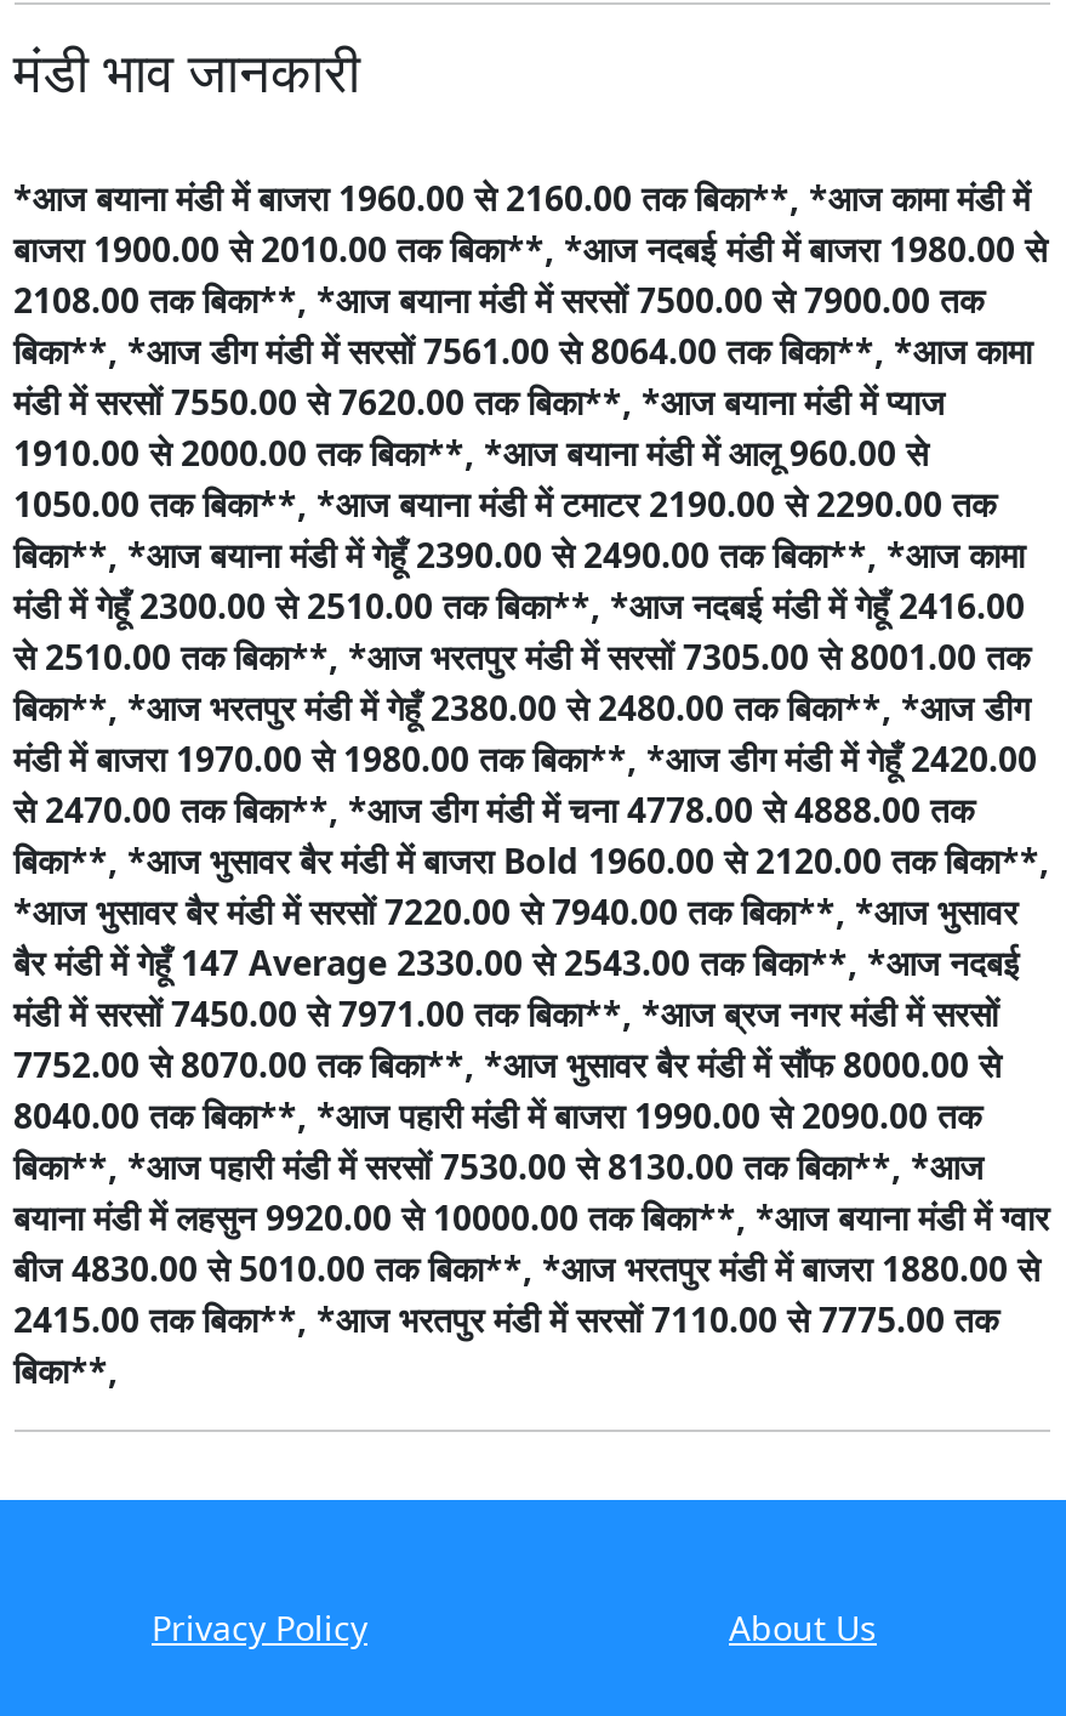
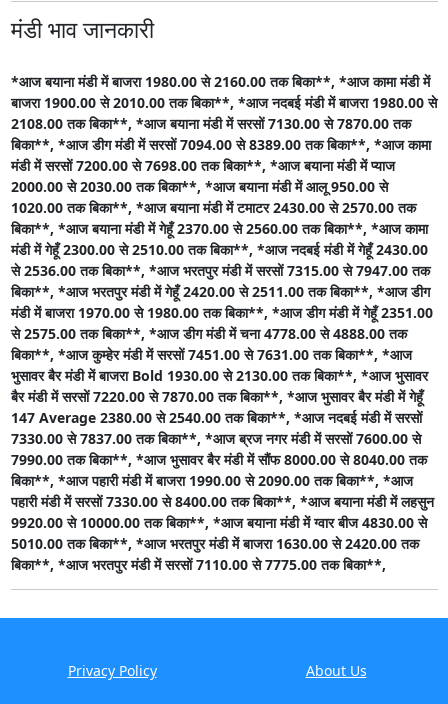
- *आज बयाना मंडी में बाजरा 1960.00 से 2160.00 तक बिका**, *आज कामा मंडी में
+ *आज बयाना मंडी में बाजरा 1980.00 से 2160.00 तक बिका**, *आज कामा मंडी में

- 2108.00 तक बिका**, *आज बयाना मंडी में सरसों 7500.00 से 7900.00 तक
- बिका**, *आज डीग मंडी में सरसों 7561.00 से 8064.00 तक बिका**, *आज कामा
- मंडी में सरसों 7550.00 से 7620.00 तक बिका**, *आज बयाना मंडी में प्याज
- 1910.00 से 2000.00 तक बिका**, *आज बयाना मंडी में आलू 960.00 से
- 1050.00 तक बिका**, *आज बयाना मंडी में टमाटर 2190.00 से 2290.00 तक
- बिका**, *आज बयाना मंडी में गेहूँ 2390.00 से 2490.00 तक बिका**, *आज कामा
- मंडी में गेहूँ 2300.00 से 2510.00 तक बिका**, *आज नदबई मंडी में गेहूँ 2416.00
- से 2510.00 तक बिका**, *आज भरतपुर मंडी में सरसों 7305.00 से 8001.00 तक
- बिका**, *आज भरतपुर मंडी में गेहूँ 2380.00 से 2480.00 तक बिका**, *आज डीग
- मंडी में बाजरा 1970.00 से 1980.00 तक बिका**, *आज डीग मंडी में गेहूँ 2420.00
- से 2470.00 तक बिका**, *आज डीग मंडी में चना 4778.00 से 4888.00 तक
- बिका**, *आज भुसावर बैर मंडी में बाजरा Bold 1960.00 से 2120.00 तक बिका**,
- *आज भुसावर बैर मंडी में सरसों 7220.00 से 7940.00 तक बिका**, *आज भुसावर
- बैर मंडी में गेहूँ 147 Average 2330.00 से 2543.00 तक बिका**, *आज नदबई
- मंडी में सरसों 7450.00 से 7971.00 तक बिका**, *आज ब्रज नगर मंडी में सरसों
- 7752.00 से 8070.00 तक बिका**, *आज भुसावर बैर मंडी में सौंफ 8000.00 से
- 8040.00 तक बिका**, *आज पहारी मंडी में बाजरा 1990.00 से 2090.00 तक
- बिका**, *आज पहारी मंडी में सरसों 7530.00 से 8130.00 तक बिका**, *आज
- बयाना मंडी में लहसुन 9920.00 से 10000.00 तक बिका**, *आज बयाना मंडी में ग्वार
- बीज 4830.00 से 5010.00 तक बिका**, *आज भरतपुर मंडी में बाजरा 1880.00 से
- 2415.00 तक बिका**, *आज भरतपुर मंडी में सरसों 7110.00 से 7775.00 तक
- बिका**,
+ 2108.00 तक बिका**, *आज बयाना मंडी में सरसों 7130.00 से 7870.00 तक
+ बिका**, *आज डीग मंडी में सरसों 7094.00 से 8389.00 तक बिका**, *आज कामा
+ मंडी में सरसों 7200.00 से 7698.00 तक बिका**, *आज बयाना मंडी में प्याज
+ 2000.00 से 2030.00 तक बिका**, *आज बयाना मंडी में आलू 950.00 से
+ 1020.00 तक बिका**, *आज बयाना मंडी में टमाटर 2430.00 से 2570.00 तक
+ बिका**, *आज बयाना मंडी में गेहूँ 2370.00 से 2560.00 तक बिका**, *आज कामा
+ मंडी में गेहूँ 2300.00 से 2510.00 तक बिका**, *आज नदबई मंडी में गेहूँ 2430.00
+ से 2536.00 तक बिका**, *आज भरतपुर मंडी में सरसों 7315.00 से 7947.00 तक
+ बिका**, *आज भरतपुर मंडी में गेहूँ 2420.00 से 2511.00 तक बिका**, *आज डीग
+ मंडी में बाजरा 1970.00 से 1980.00 तक बिका**, *आज डीग मंडी में गेहूँ 2351.00
+ से 2575.00 तक बिका**, *आज डीग मंडी में चना 4778.00 से 4888.00 तक
+ बिका**, *आज कुम्हेर मंडी में सरसों 7451.00 से 7631.00 तक बिका**, *आज
+ भुसावर बैर मंडी में बाजरा Bold 1930.00 से 2130.00 तक बिका**, *आज भुसावर
+ बैर मंडी में सरसों 7220.00 से 7870.00 तक बिका**, *आज भुसावर बैर मंडी में गेहूँ
+ 147 Average 2380.00 से 2540.00 तक बिका**, *आज नदबई मंडी में सरसों
+ 7330.00 से 7837.00 तक बिका**, *आज ब्रज नगर मंडी में सरसों 7600.00 से
+ 7990.00 तक बिका**, *आज भुसावर बैर मंडी में सौंफ 8000.00 से 8040.00 तक
+ बिका**, *आज पहारी मंडी में बाजरा 1990.00 से 2090.00 तक बिका**, *आज
+ पहारी मंडी में सरसों 7330.00 से 8400.00 तक बिका**, *आज बयाना मंडी में लहसुन
+ 9920.00 से 10000.00 तक बिका**, *आज बयाना मंडी में ग्वार बीज 4830.00 से
+ 5010.00 तक बिका**, *आज भरतपुर मंडी में बाजरा 1630.00 से 2420.00 तक
+ बिका**, *आज भरतपुर मंडी में सरसों 7110.00 से 7775.00 तक बिका**,
